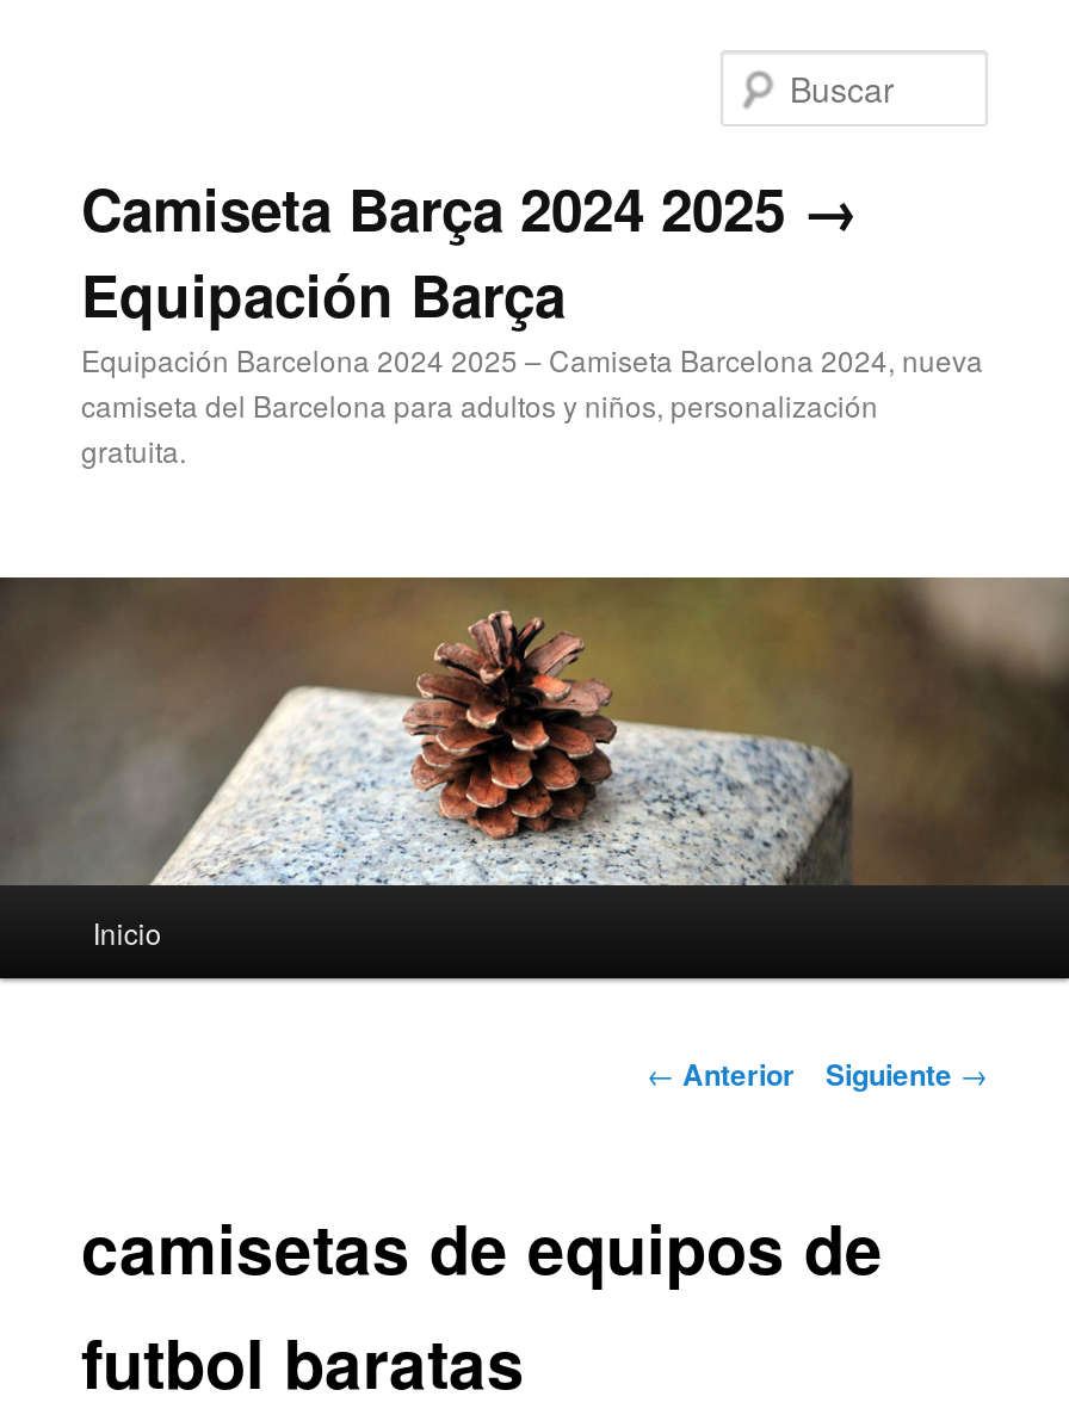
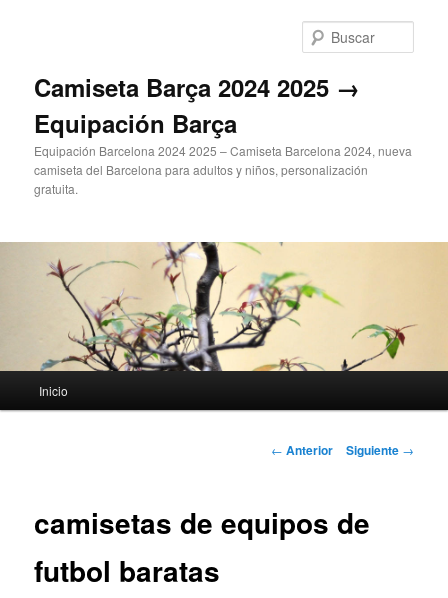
- [image]
+ [image]
